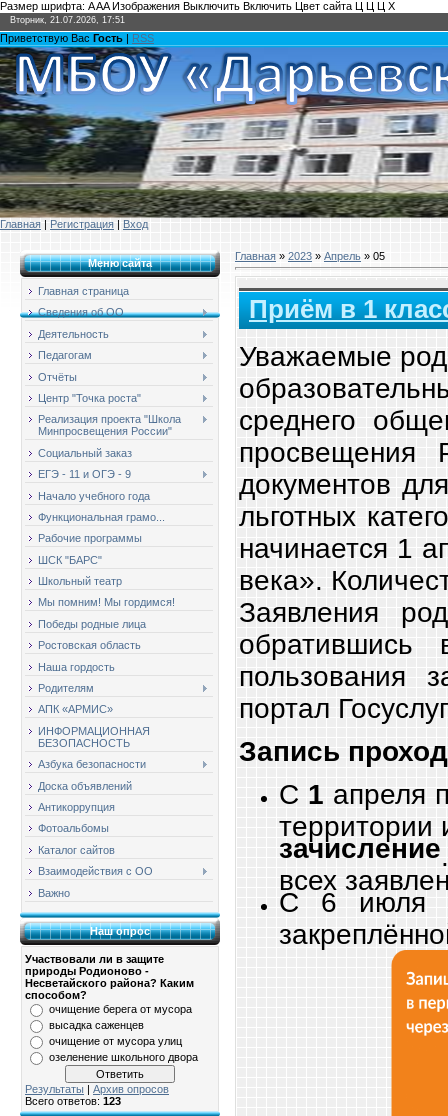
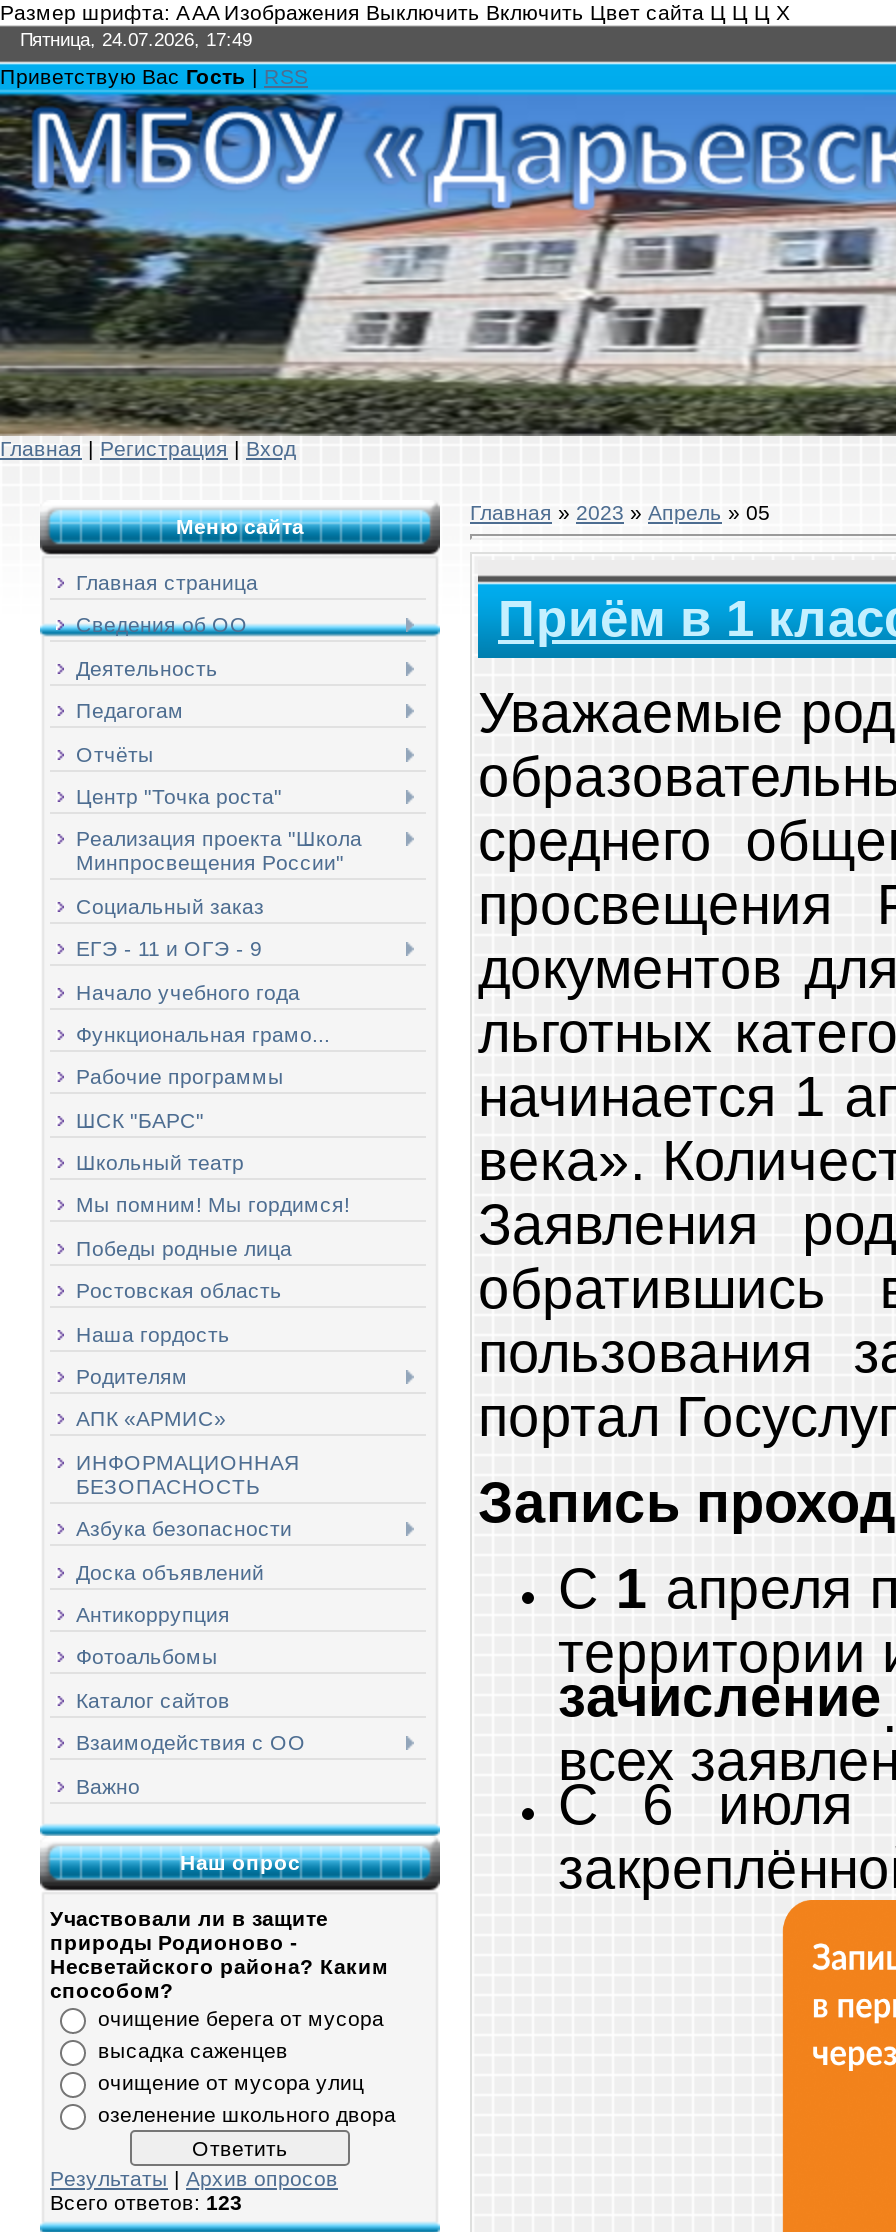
- Вторник, 21.07.2026, 17:51
+ Пятница, 24.07.2026, 17:49
